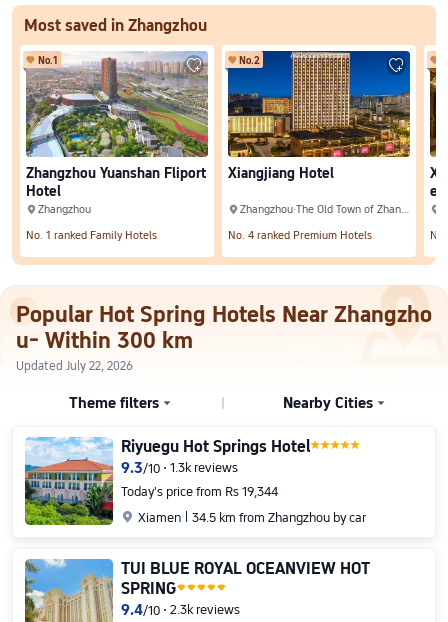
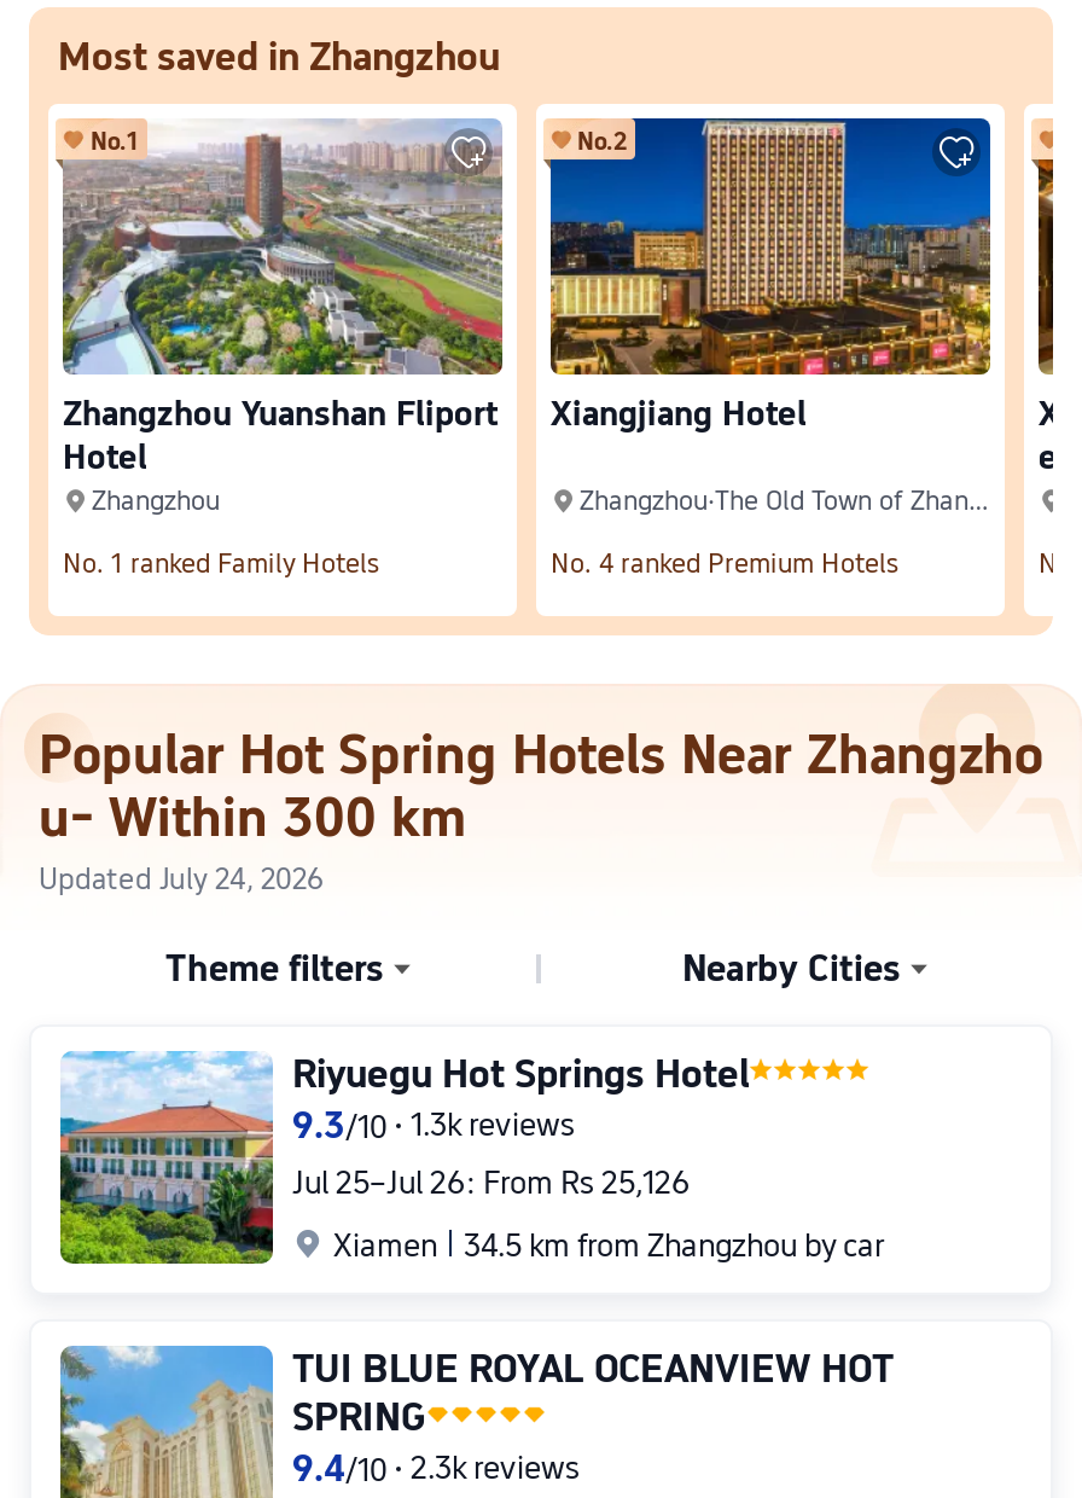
- Updated July 22, 2026
+ Updated July 24, 2026

- Today's price from Rs 19,344
+ Jul 25–Jul 26: From Rs 25,126
